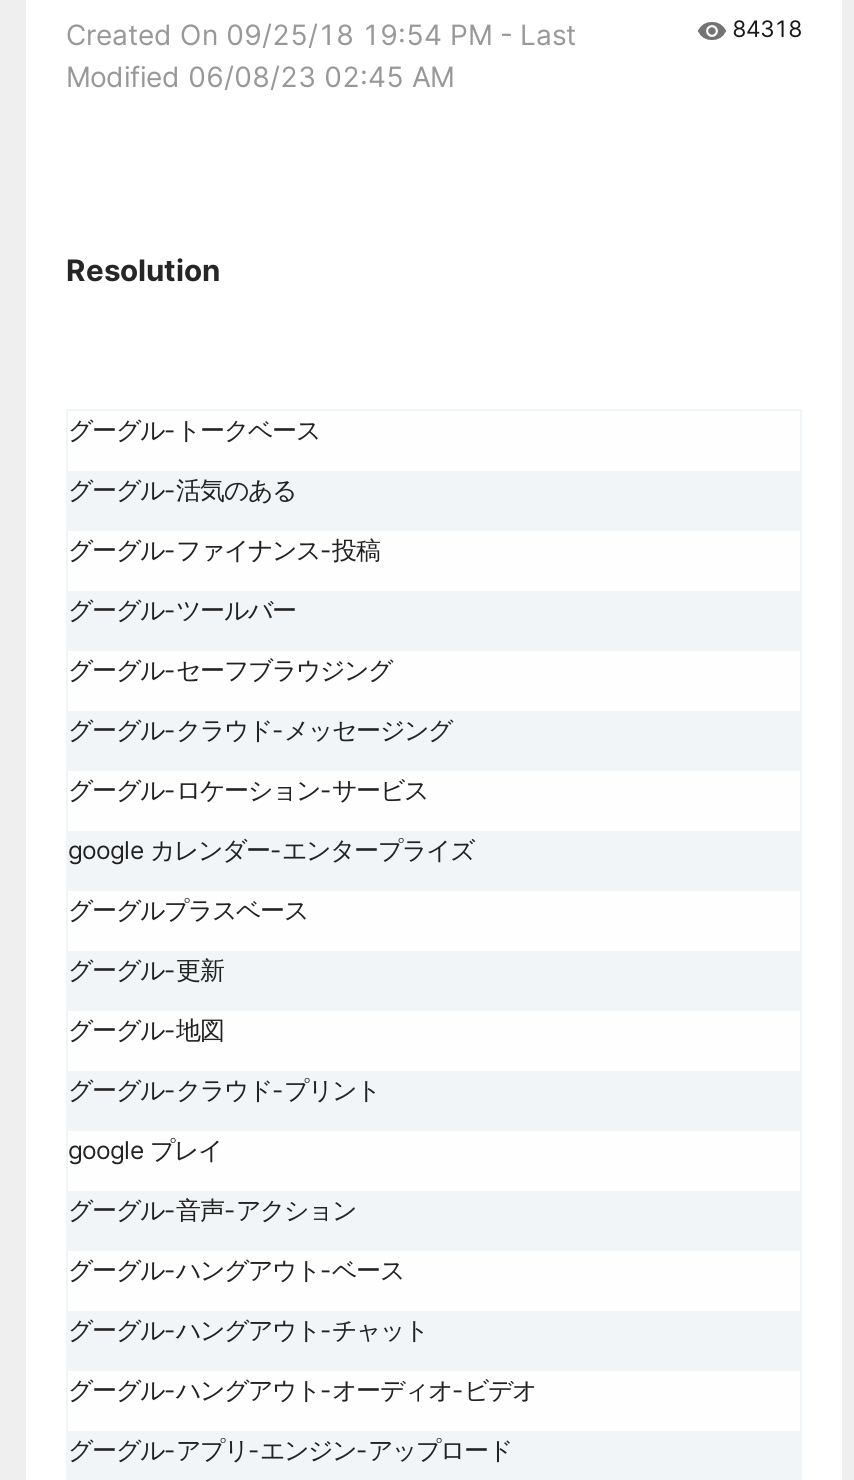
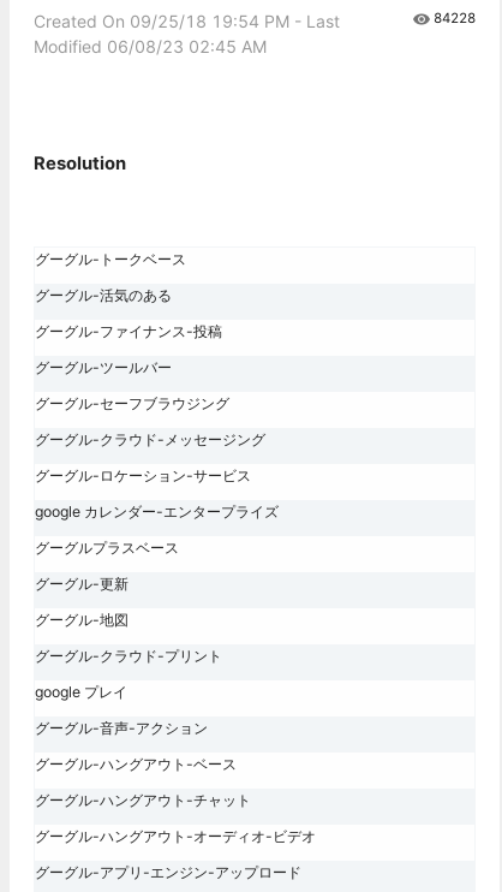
- 84318
+ 84228
